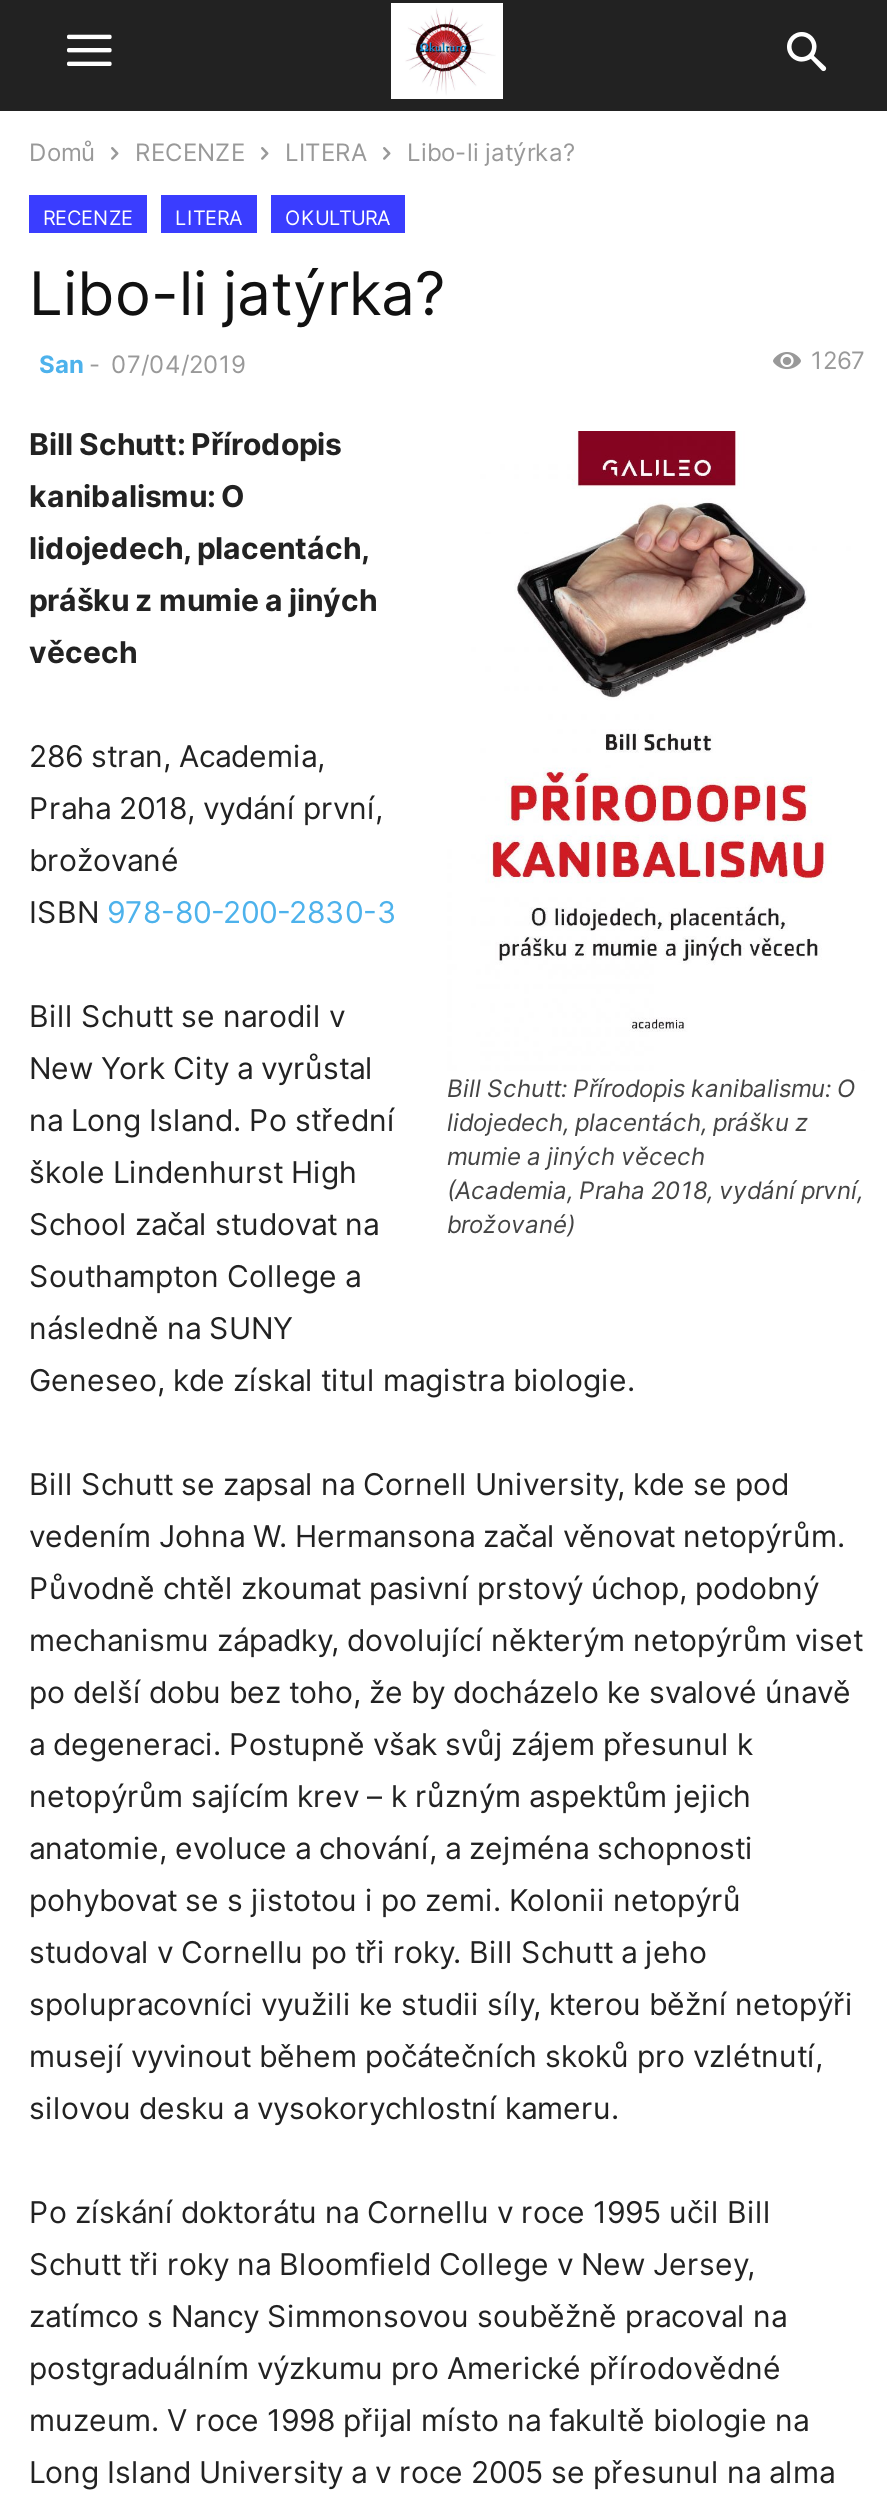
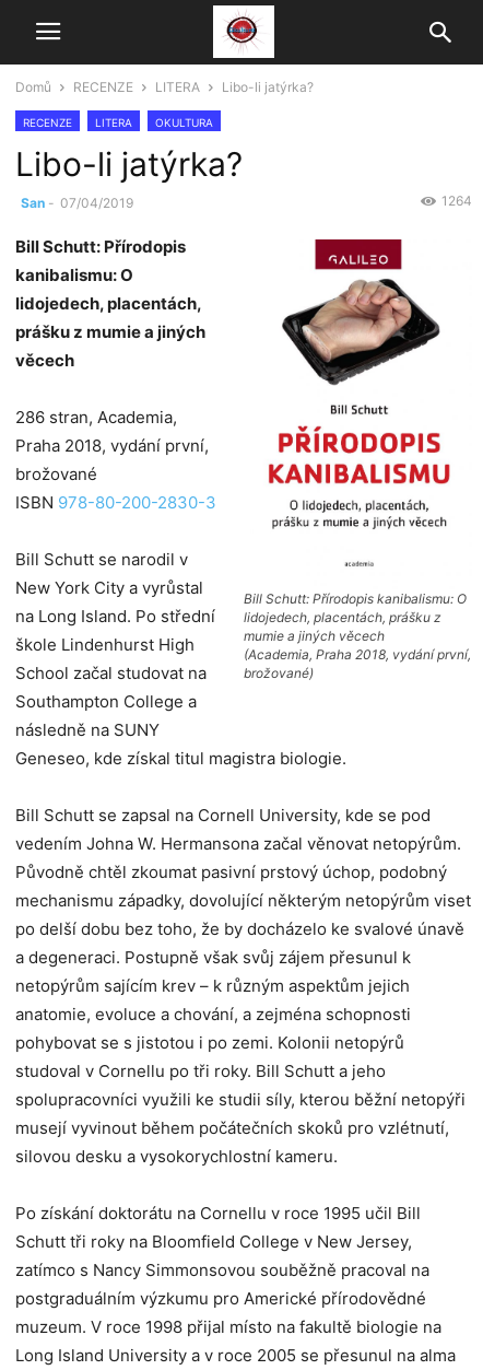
- 1267
+ 1264
